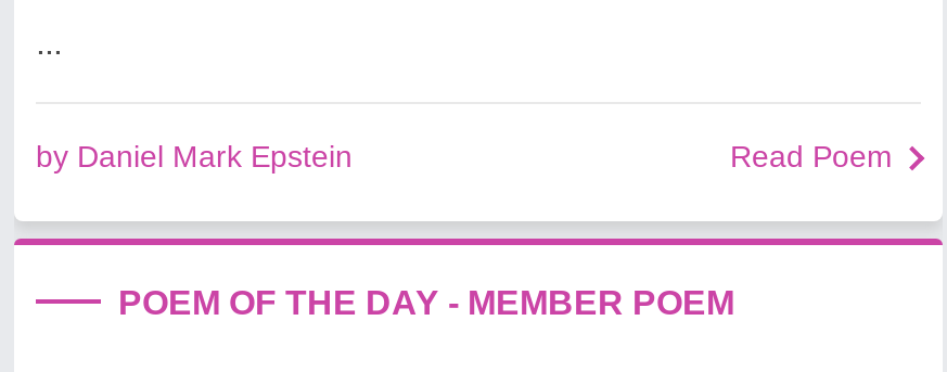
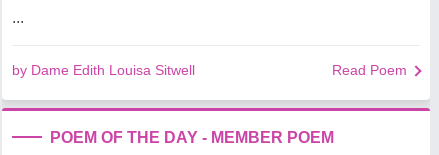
- by Daniel Mark Epstein
+ by Dame Edith Louisa Sitwell
